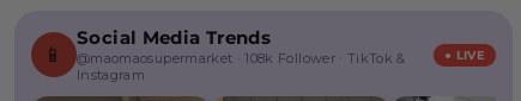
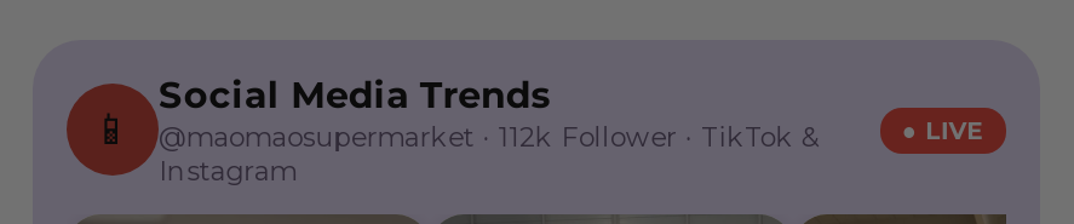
- @maomaosupermarket · 108k Follower · TikTok &
+ @maomaosupermarket · 112k Follower · TikTok &
